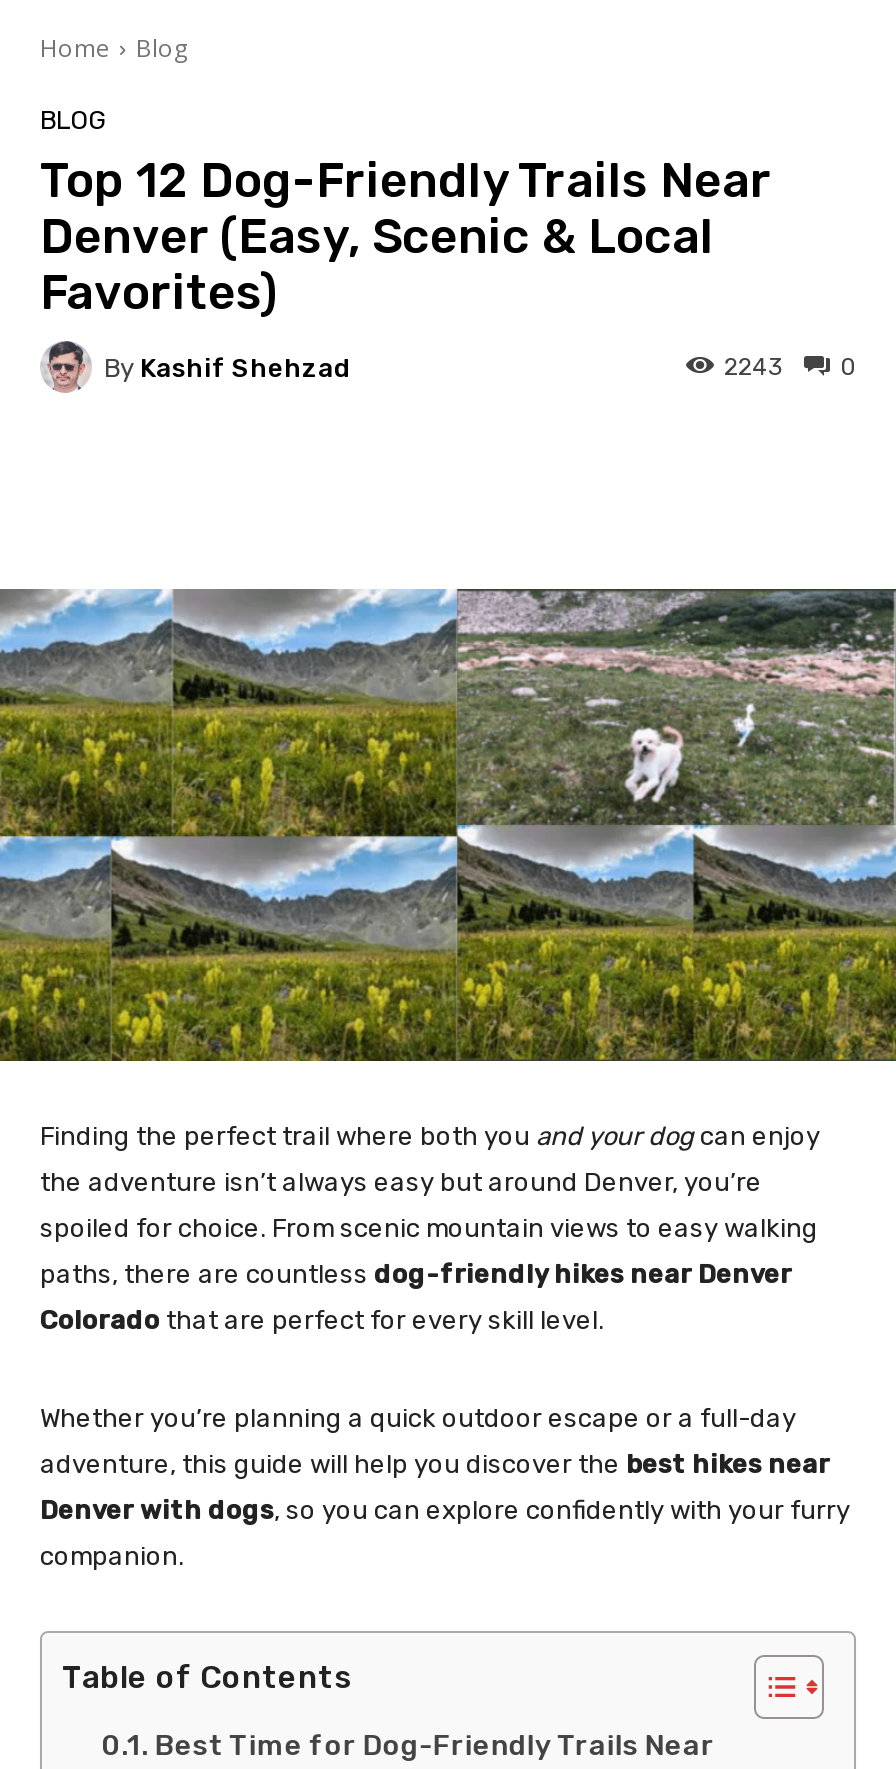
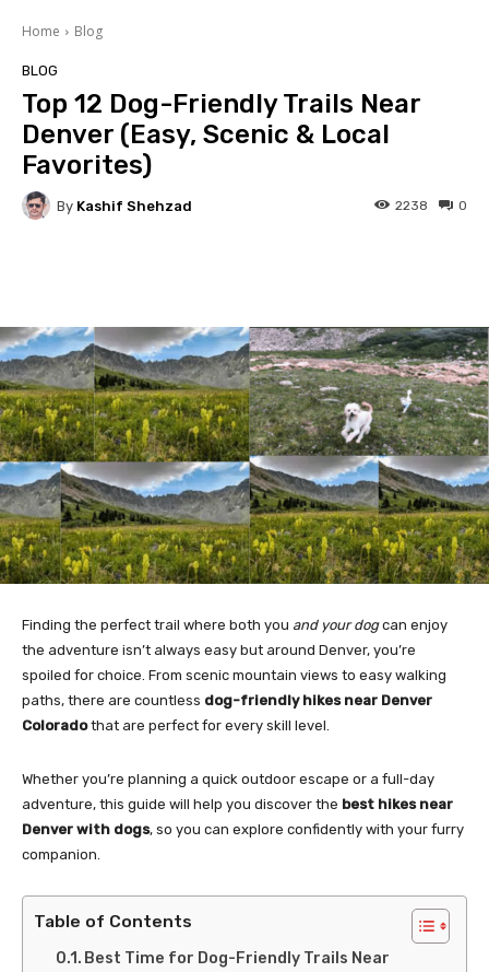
- 2243 0
+ 2238 0
